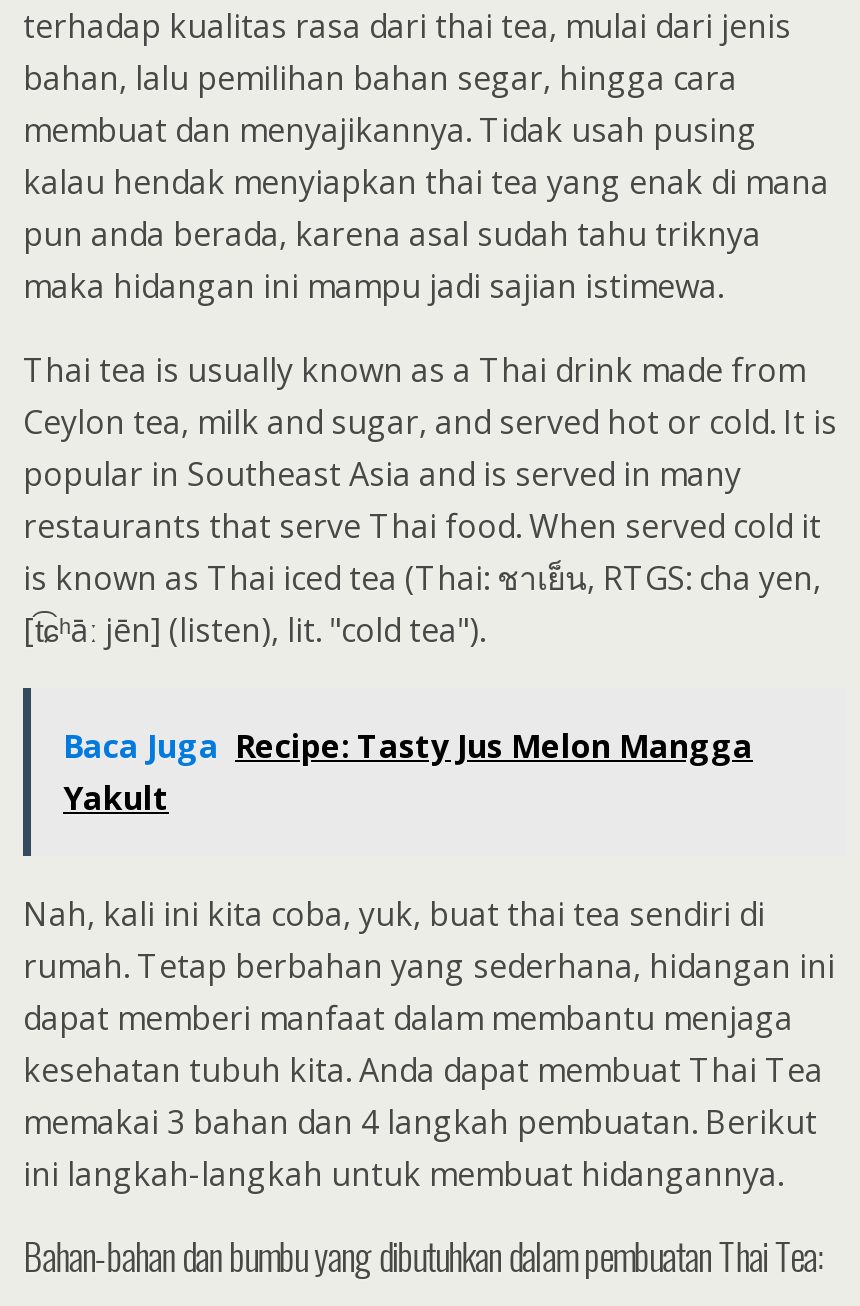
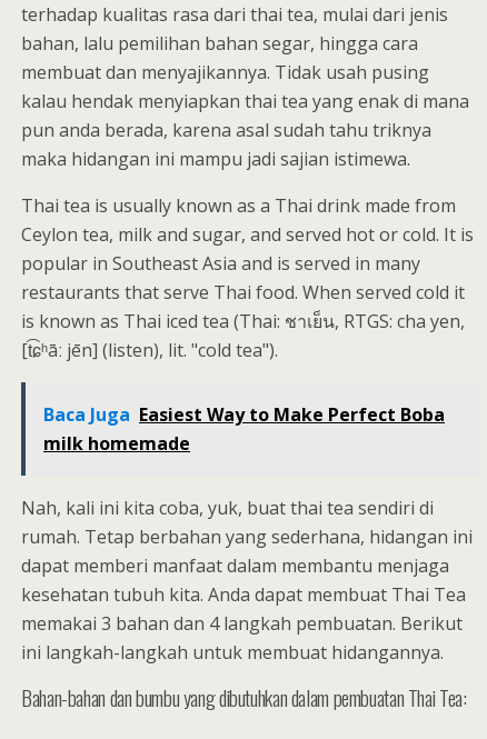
- Baca Juga Recipe: Tasty Jus Melon Mangga
- Yakult
+ Baca Juga Easiest Way to Make Perfect Boba
+ milk homemade
